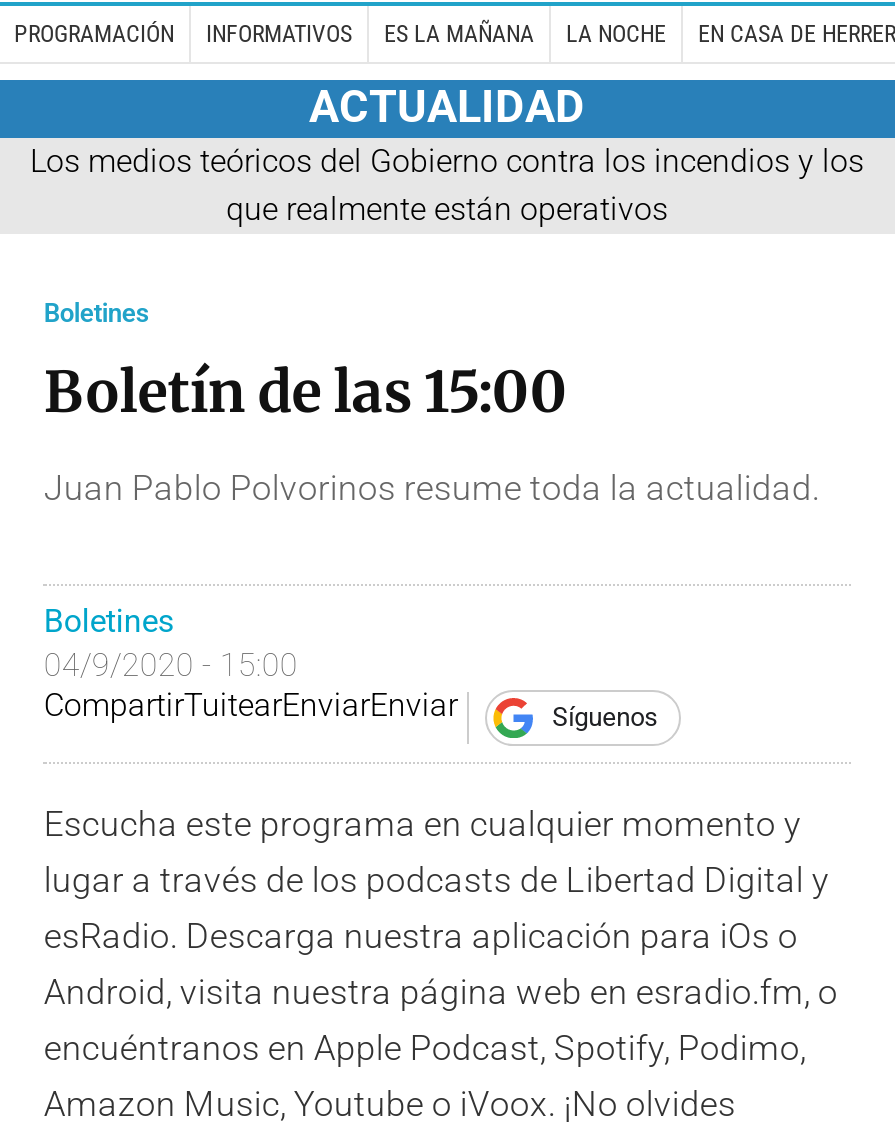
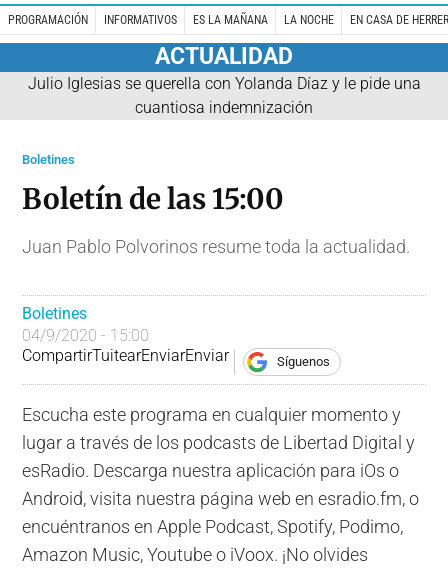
- Los medios teóricos del Gobierno contra los incendios y los
- que realmente están operativos
+ Julio Iglesias se querella con Yolanda Díaz y le pide una
+ cuantiosa indemnización
